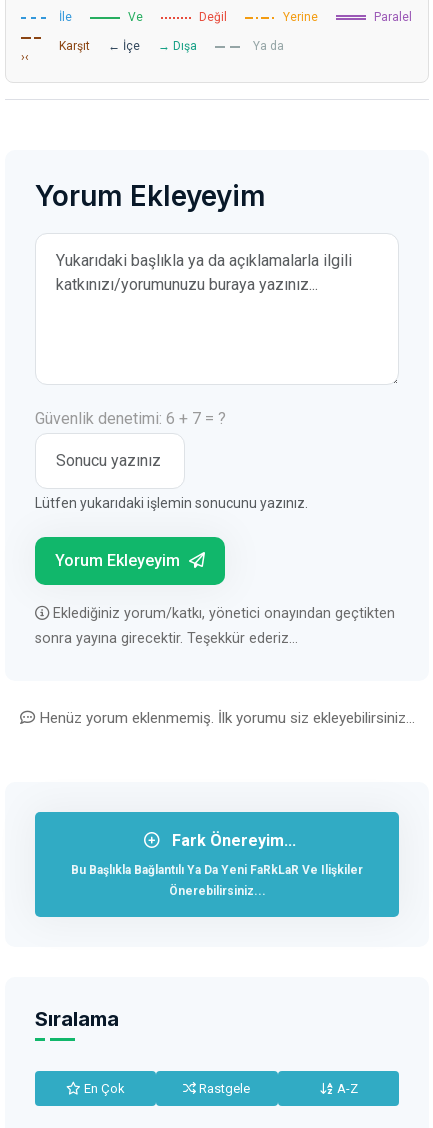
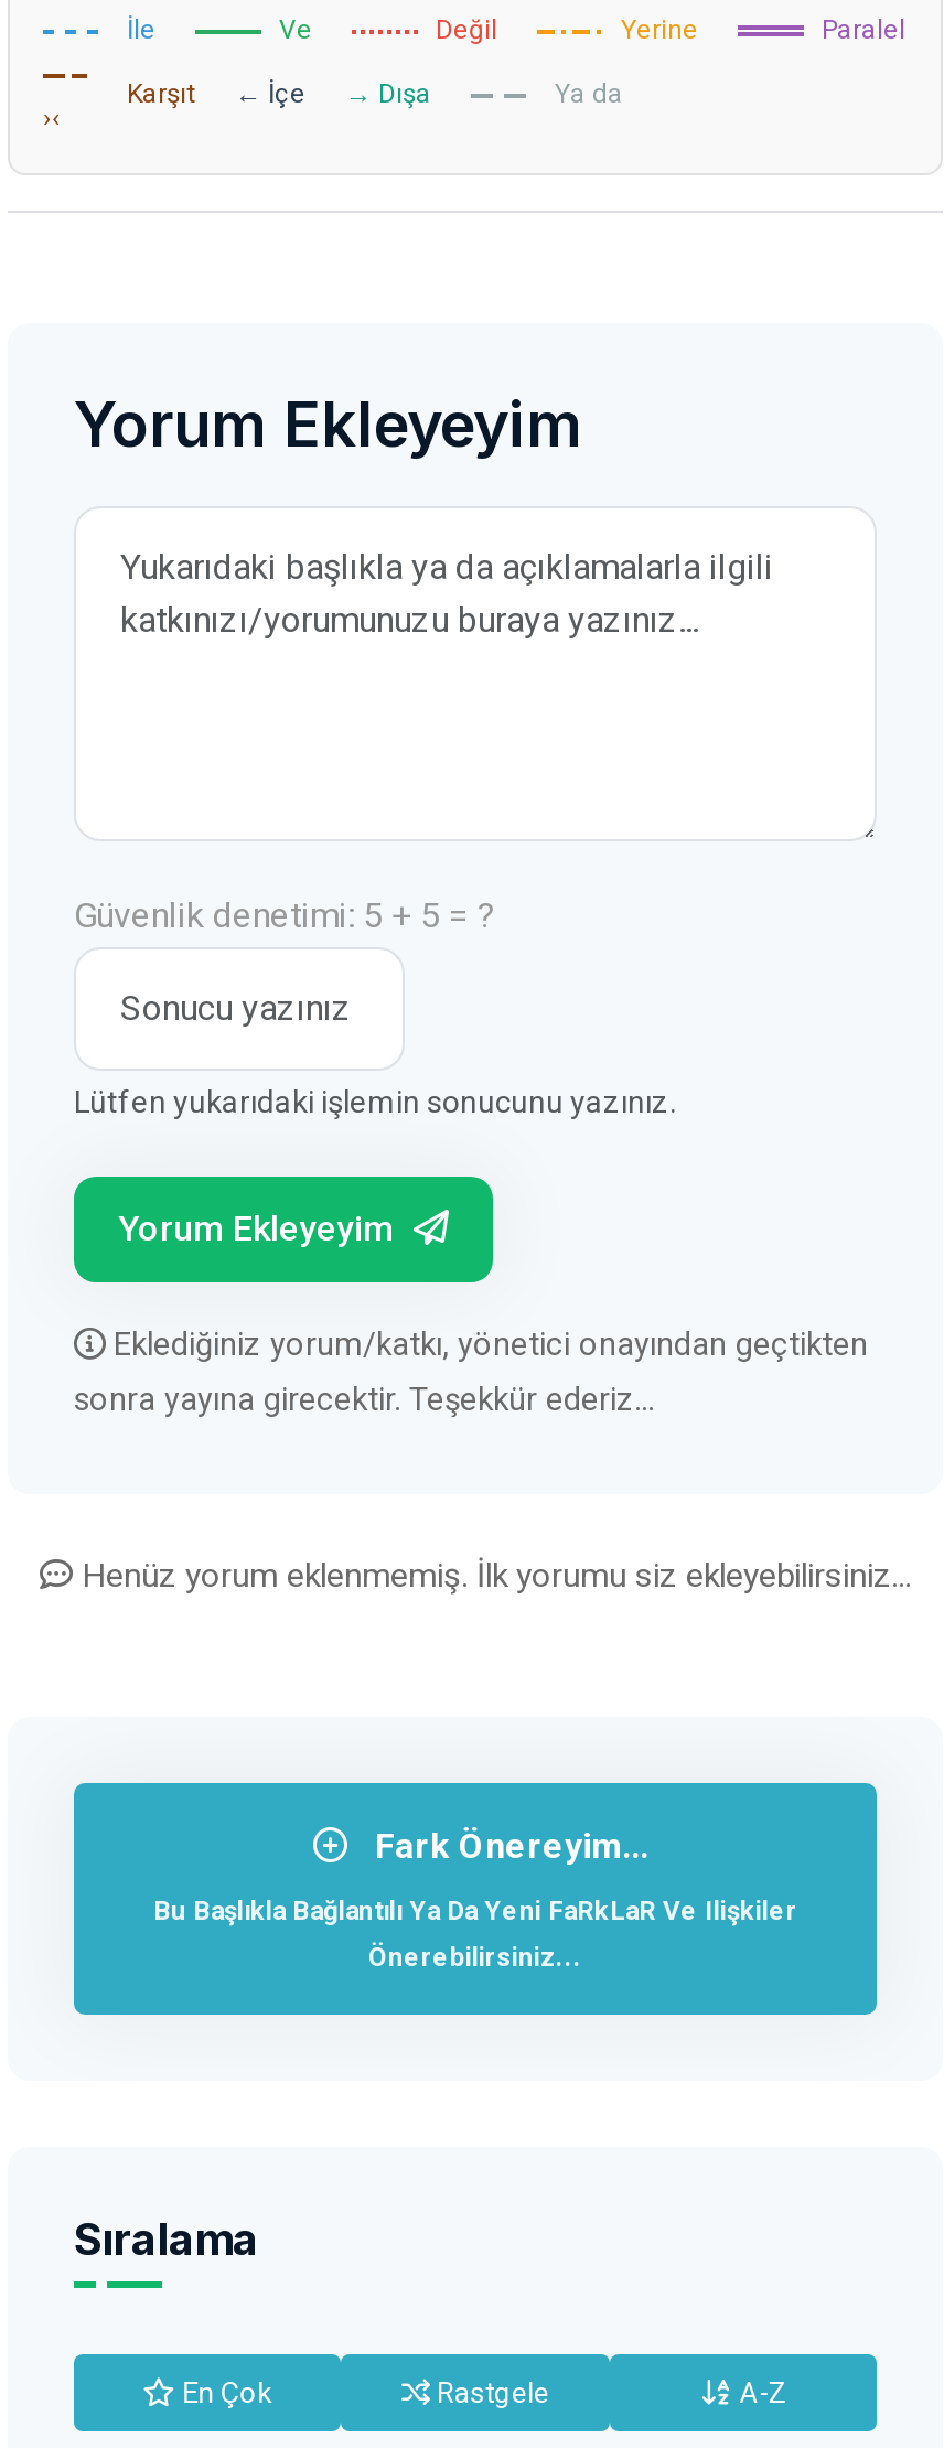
- Güvenlik denetimi: 6 + 7 = ?
+ Güvenlik denetimi: 5 + 5 = ?
